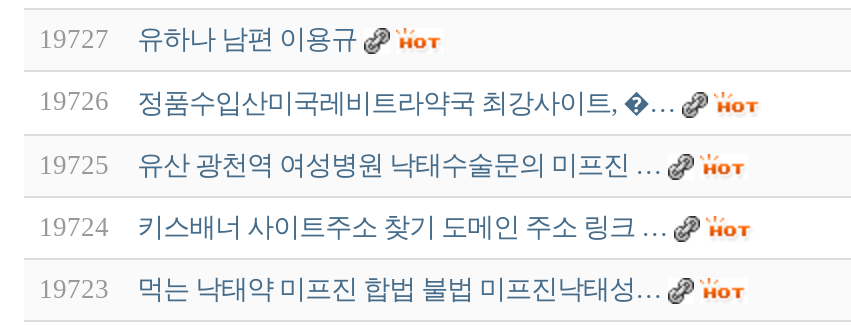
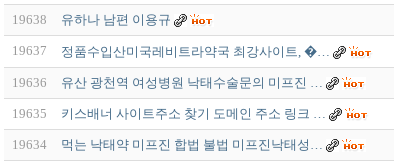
- 19727 유하나 남편 이용규
+ 19638 유하나 남편 이용규

- 19726
+ 19637

- 19725 유산 광천역 여성병원 낙태수술문의 미프진 …
+ 19636 유산 광천역 여성병원 낙태수술문의 미프진 …

- 19724 키스배너 사이트주소 찾기 도메인 주소 링크 …
+ 19635 키스배너 사이트주소 찾기 도메인 주소 링크 …

- 19723 먹는 낙태약 미프진 합법 불법 미프진낙태성…
+ 19634 먹는 낙태약 미프진 합법 불법 미프진낙태성…
